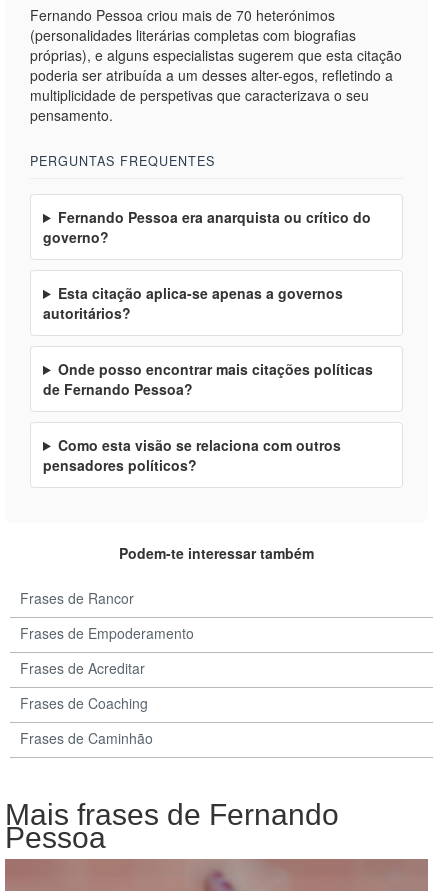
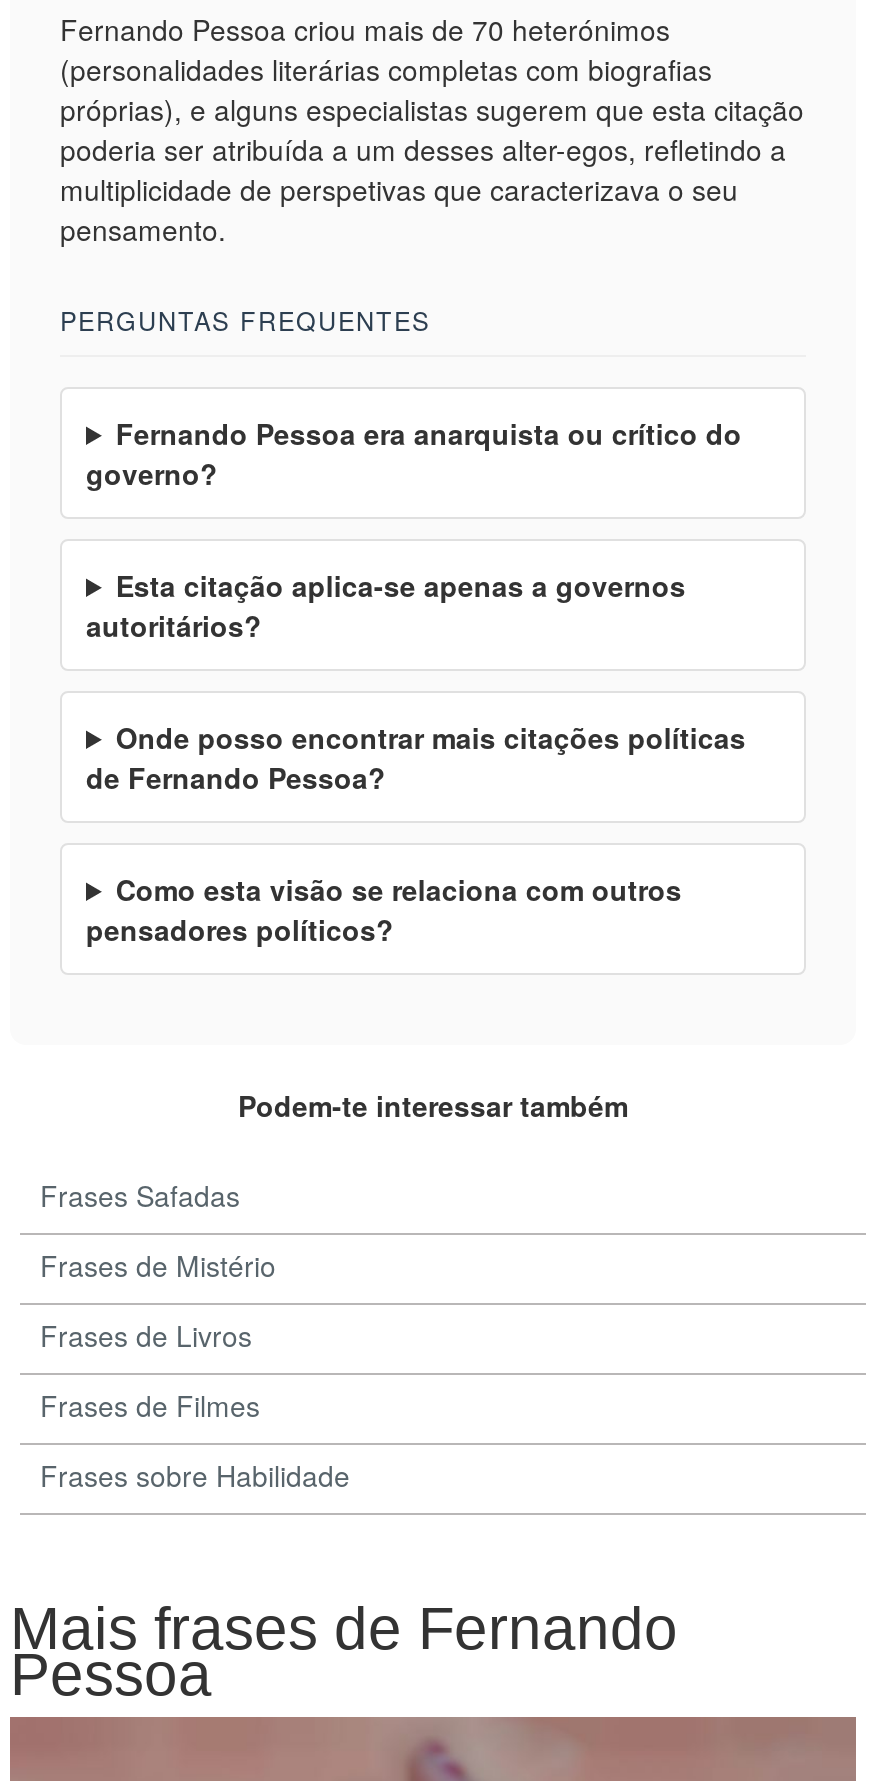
- Frases de Rancor
+ Frases Safadas

- Frases de Empoderamento
+ Frases de Mistério

- Frases de Acreditar
+ Frases de Livros

- Frases de Coaching
+ Frases de Filmes

- Frases de Caminhão
+ Frases sobre Habilidade
